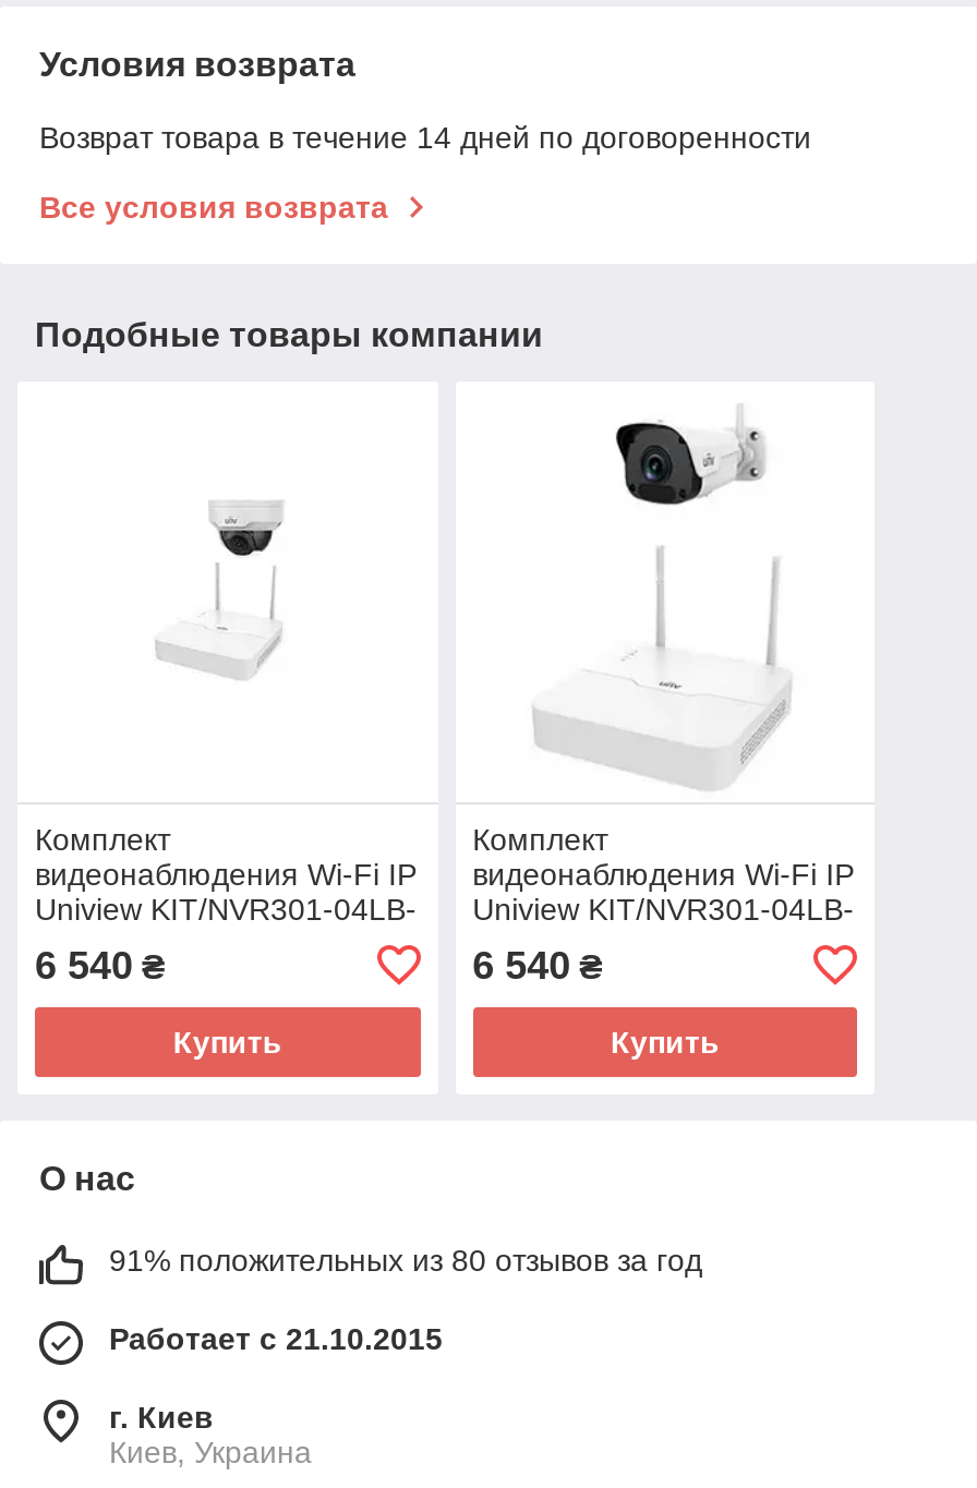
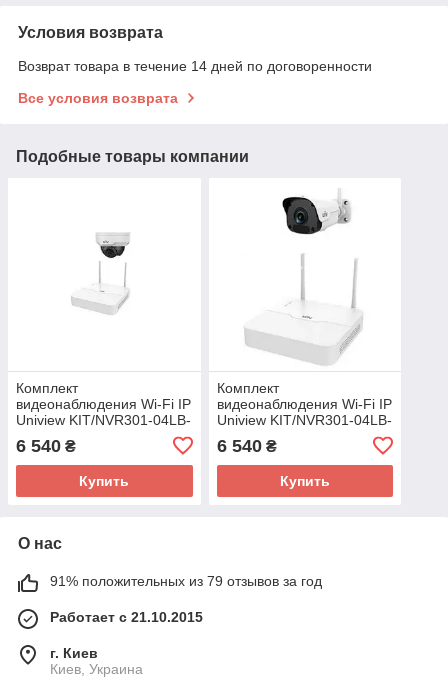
- 91% положительных из 80 отзывов за год
+ 91% положительных из 79 отзывов за год
